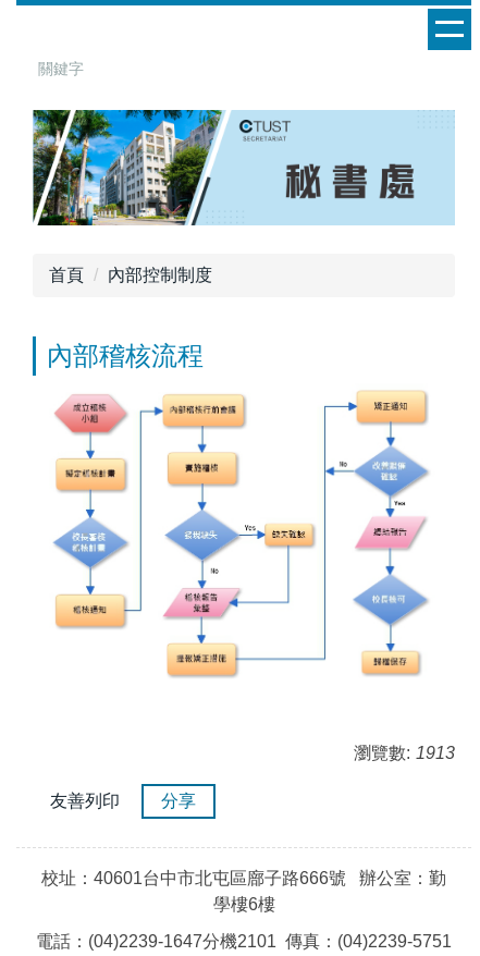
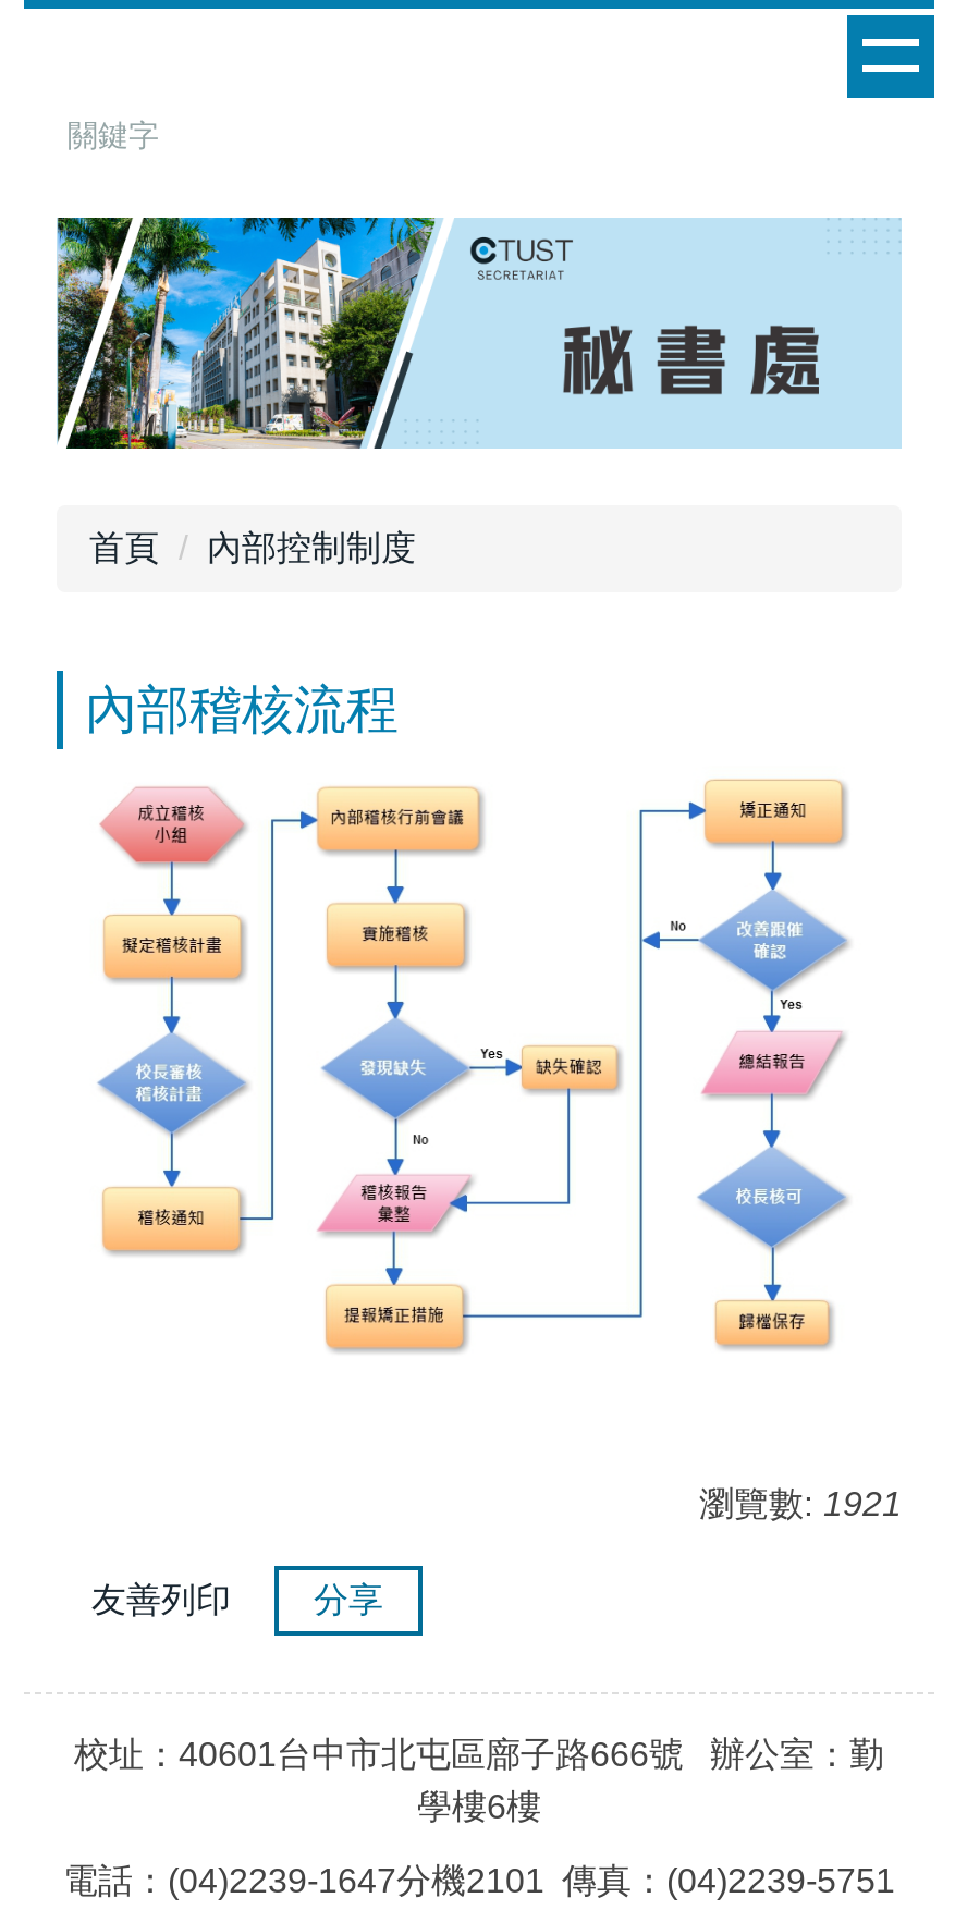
- 瀏覽數: 1913
+ 瀏覽數: 1921
